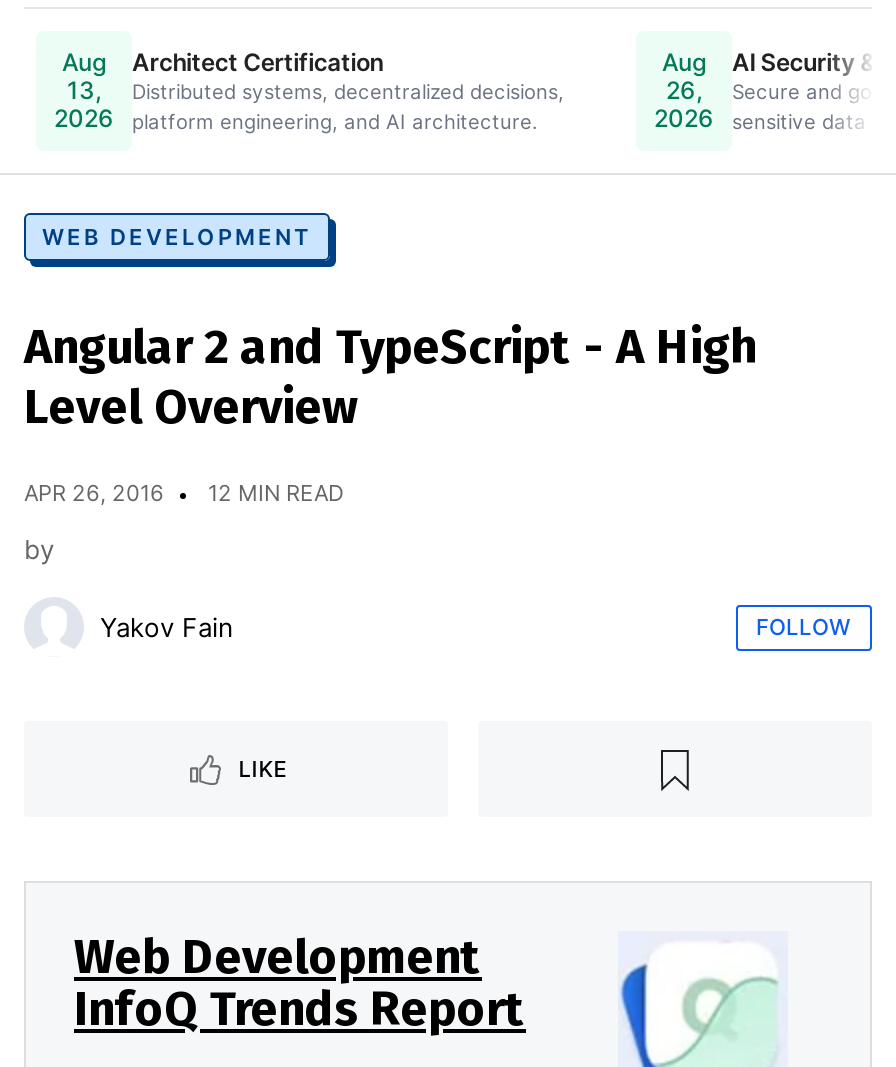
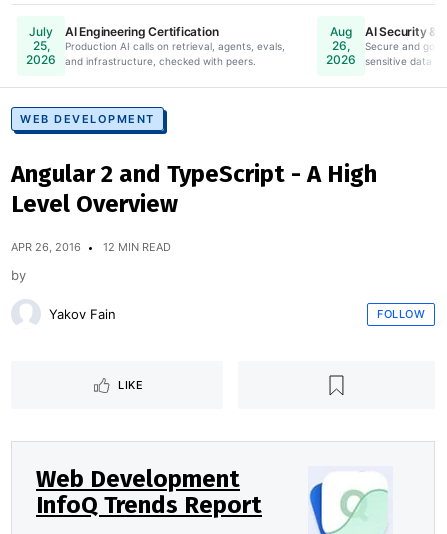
- Aug
- 13,
+ July
+ 25,

- Architect Certification
- Distributed systems, decentralized decisions,
- platform engineering, and AI architecture.
+ AI Engineering Certification
+ Production AI calls on retrieval, agents, evals,
+ and infrastructure, checked with peers.
